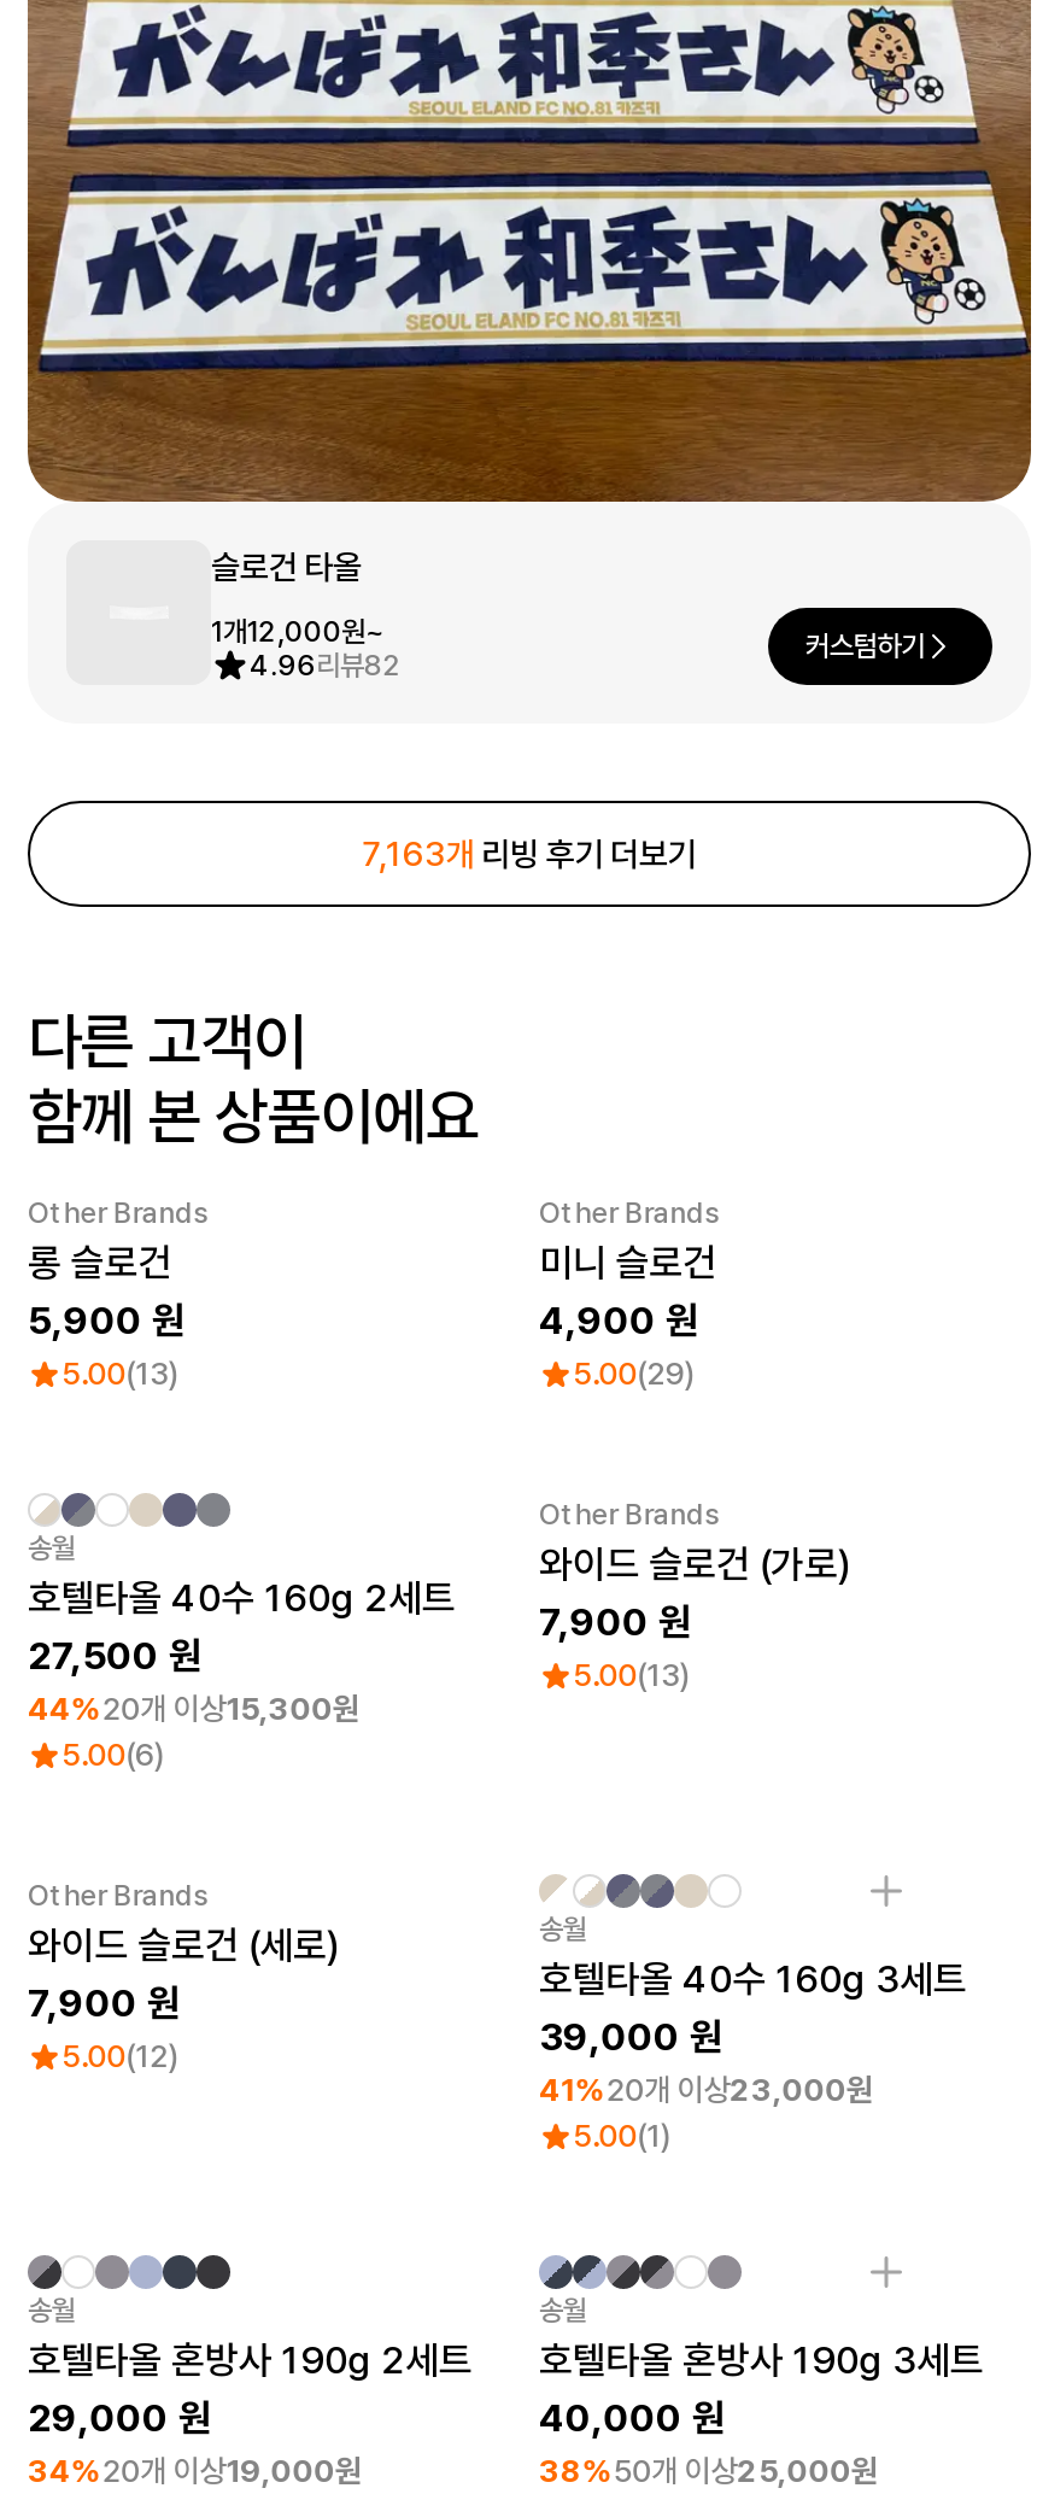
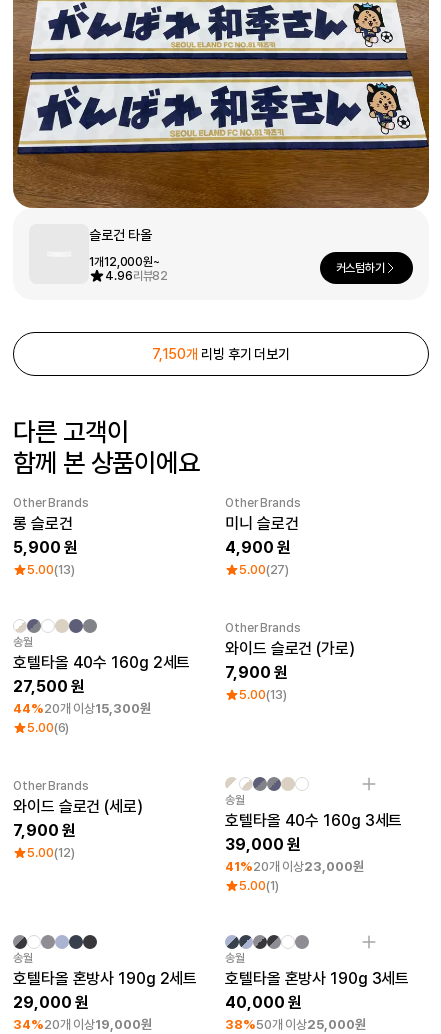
- 7,163개 리빙 후기 더보기
+ 7,150개 리빙 후기 더보기

- 5.00(29)
+ 5.00(27)
